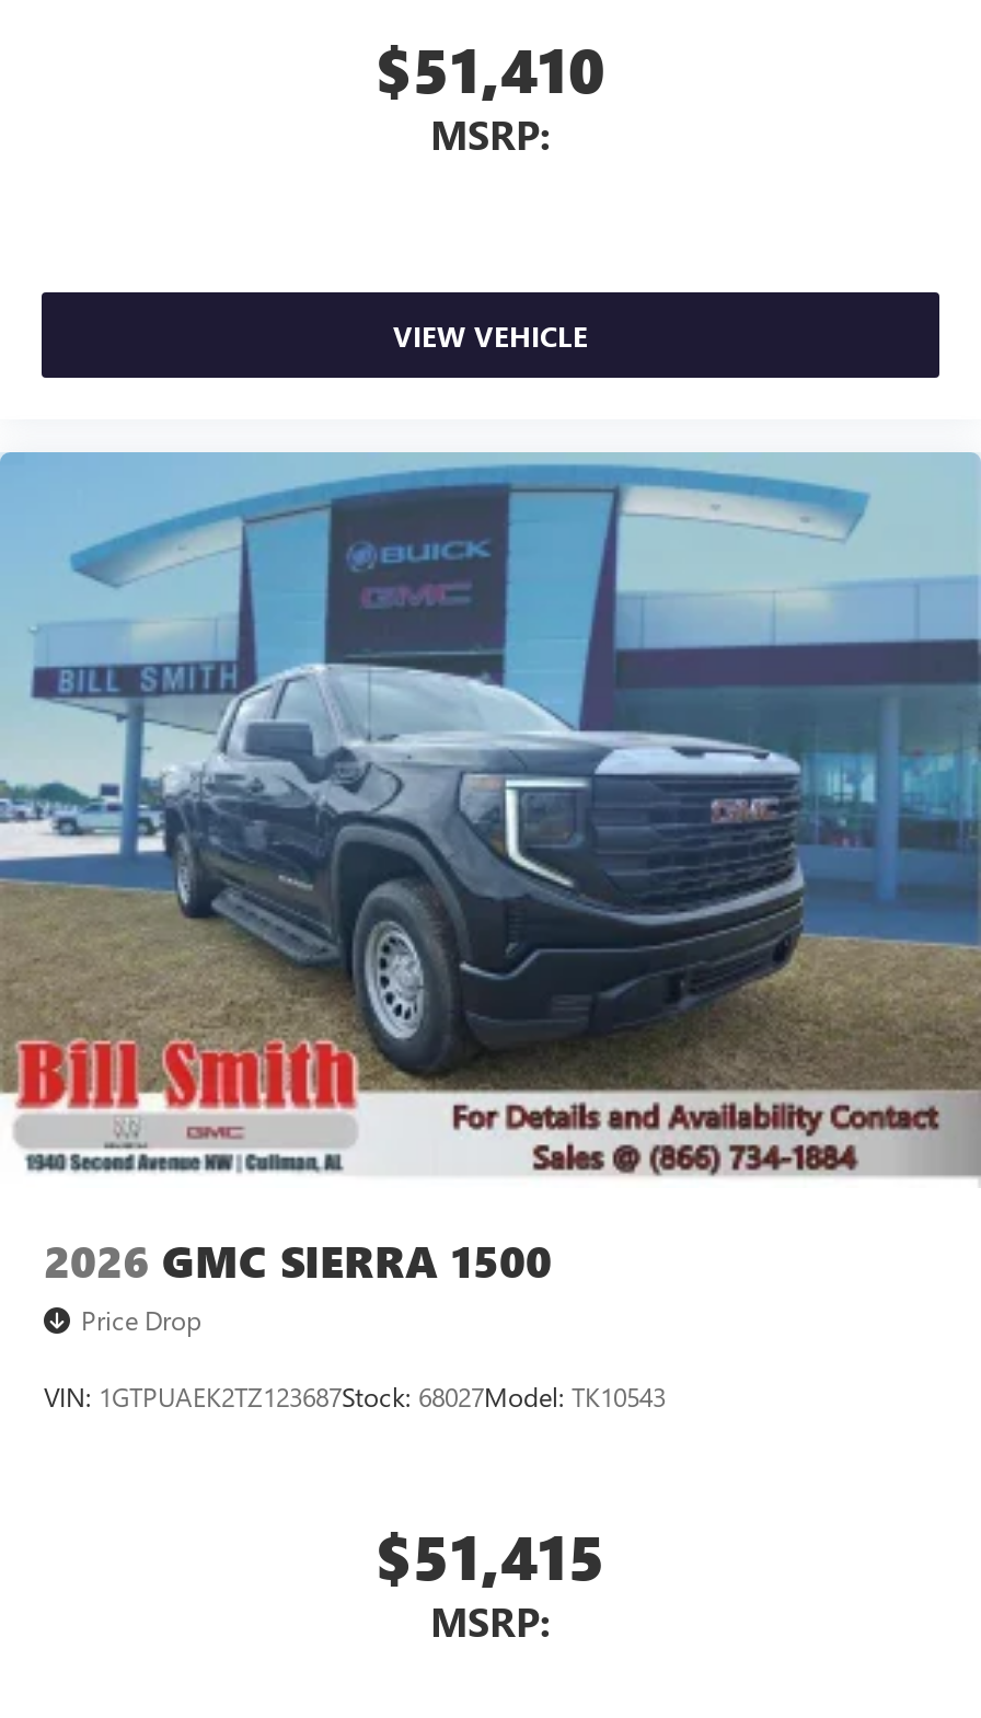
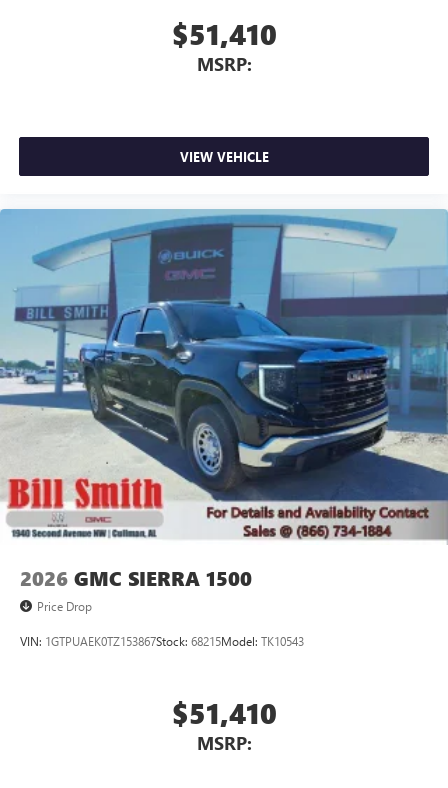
- [image]
+ [image]

- VIN: 1GTPUAEK2TZ123687Stock: 68027Model: TK10543
+ VIN: 1GTPUAEK0TZ153867Stock: 68215Model: TK10543

- $51,415
+ $51,410
